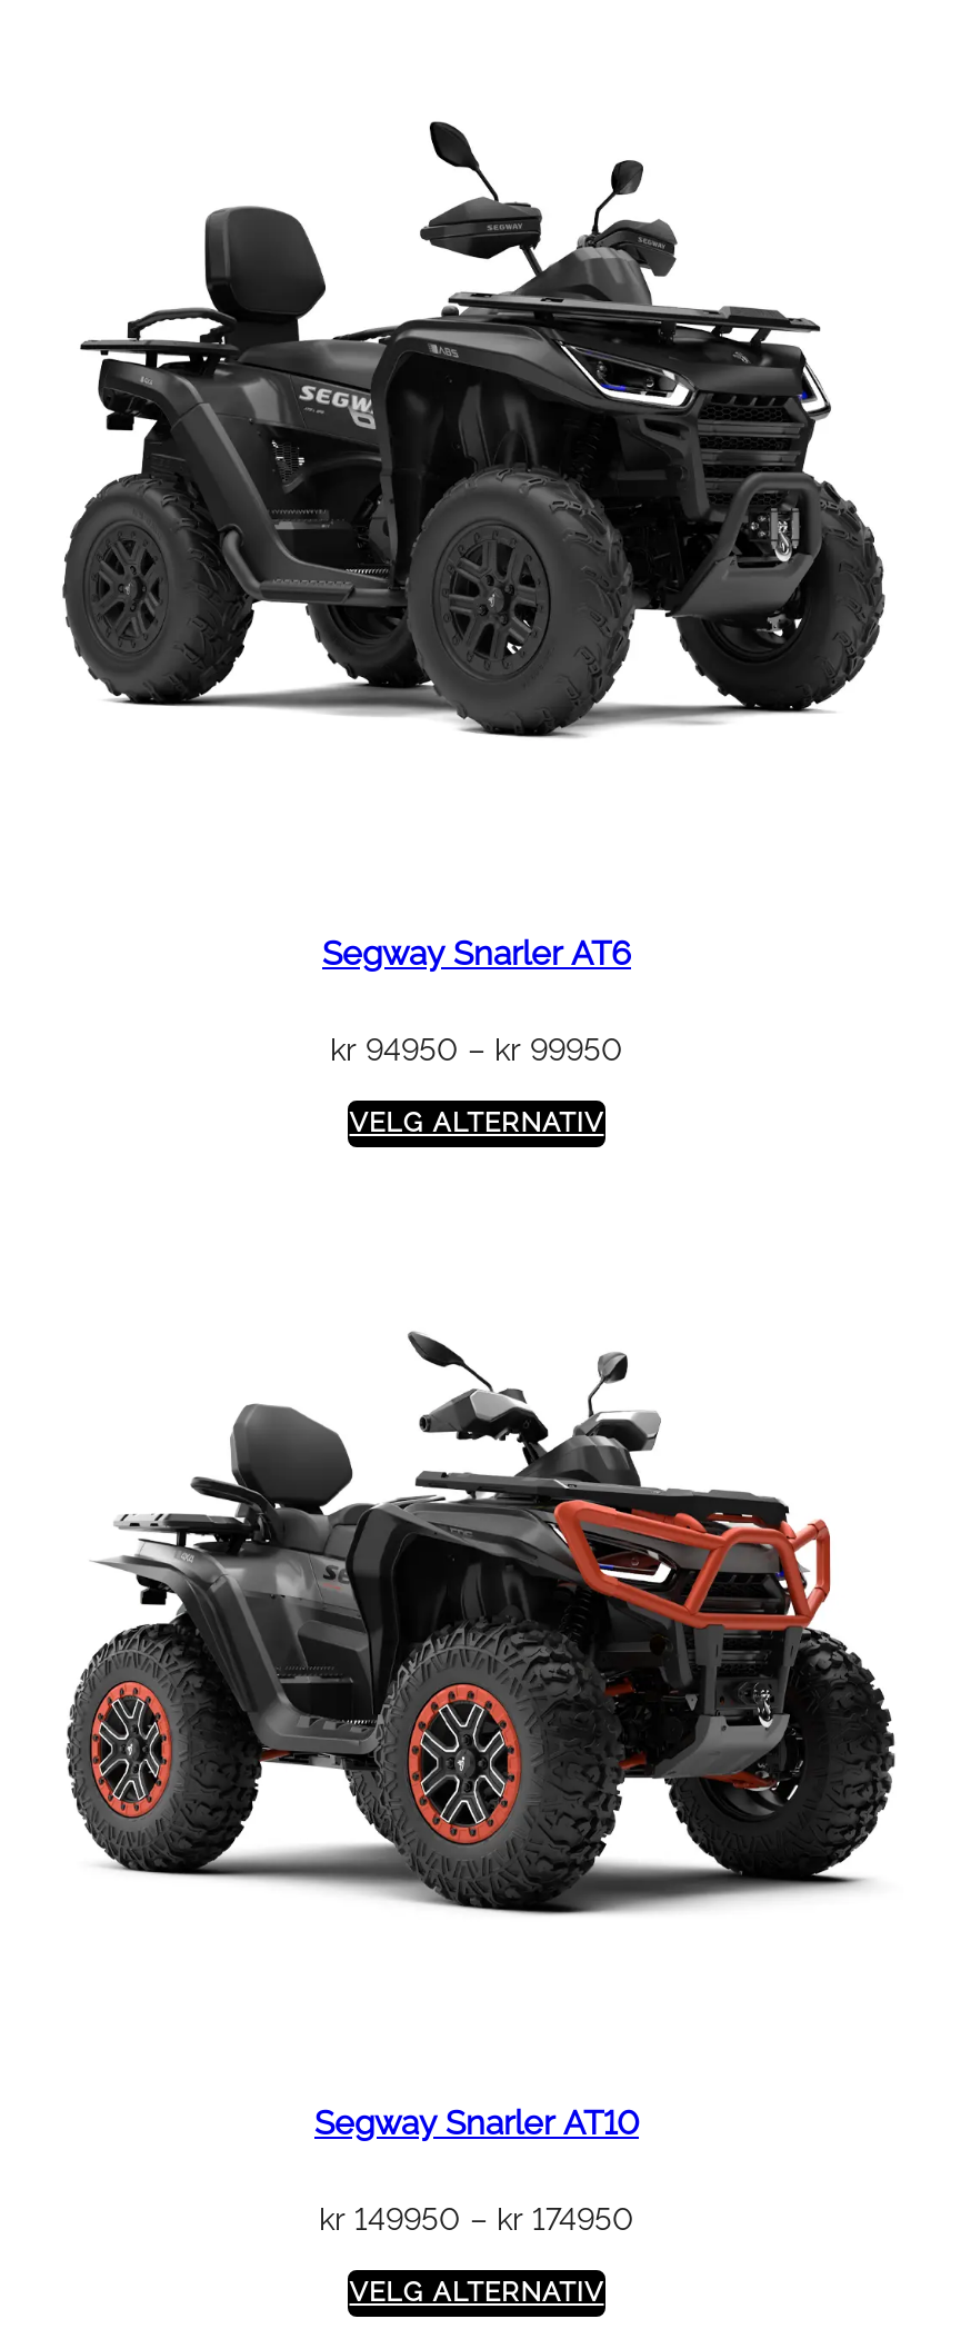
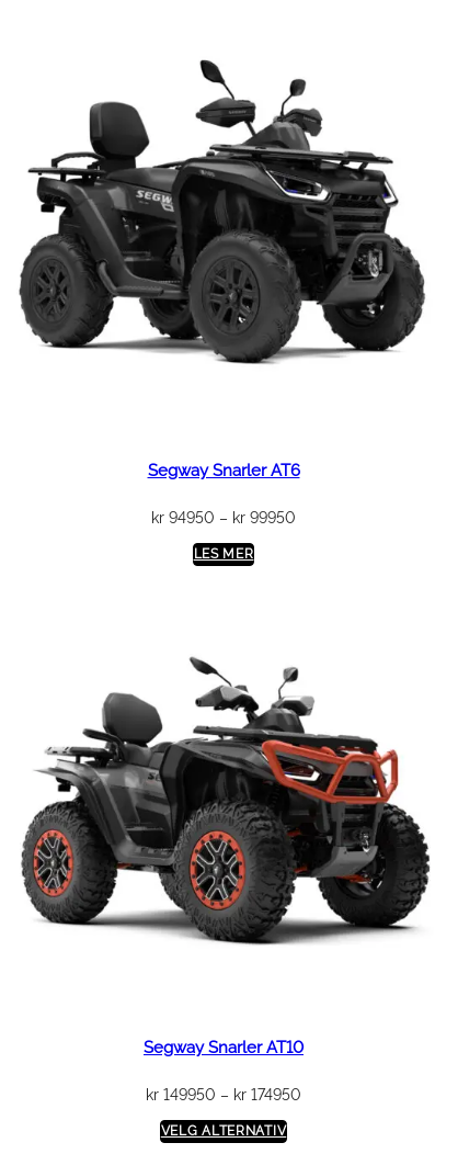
- VELG ALTERNATIV
+ LES MER
